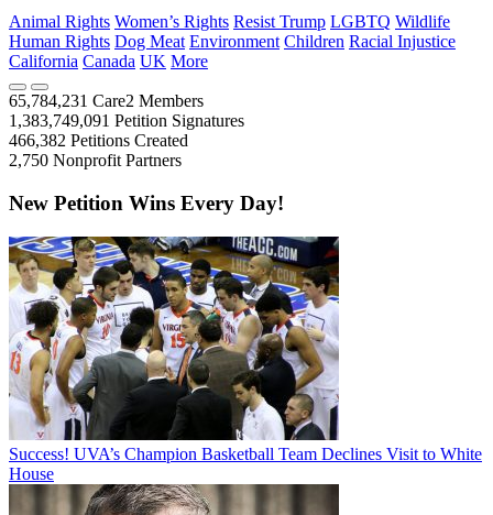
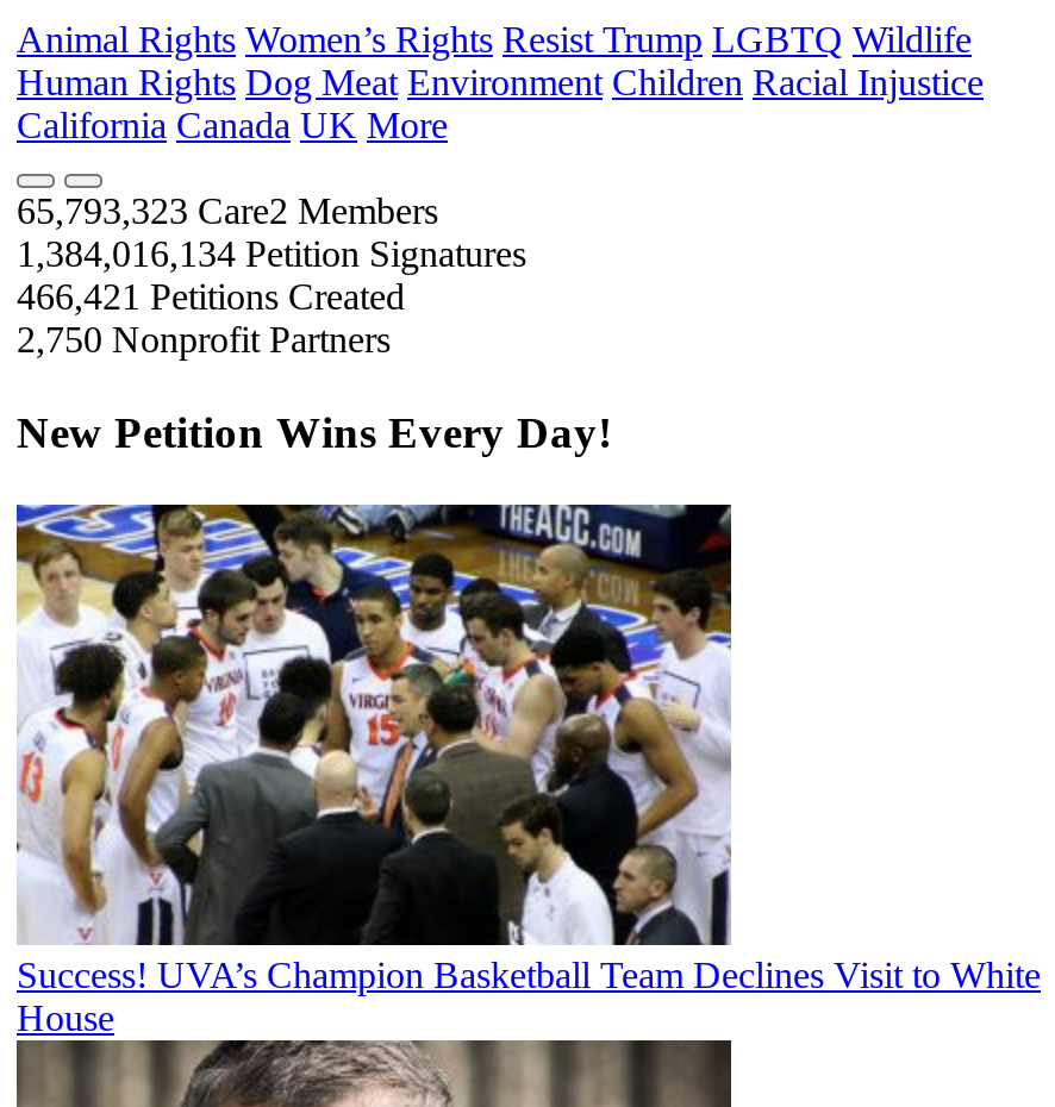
- 65,784,231 Care2 Members
+ 65,793,323 Care2 Members

- 1,383,749,091 Petition Signatures
+ 1,384,016,134 Petition Signatures

- 466,382 Petitions Created
+ 466,421 Petitions Created
